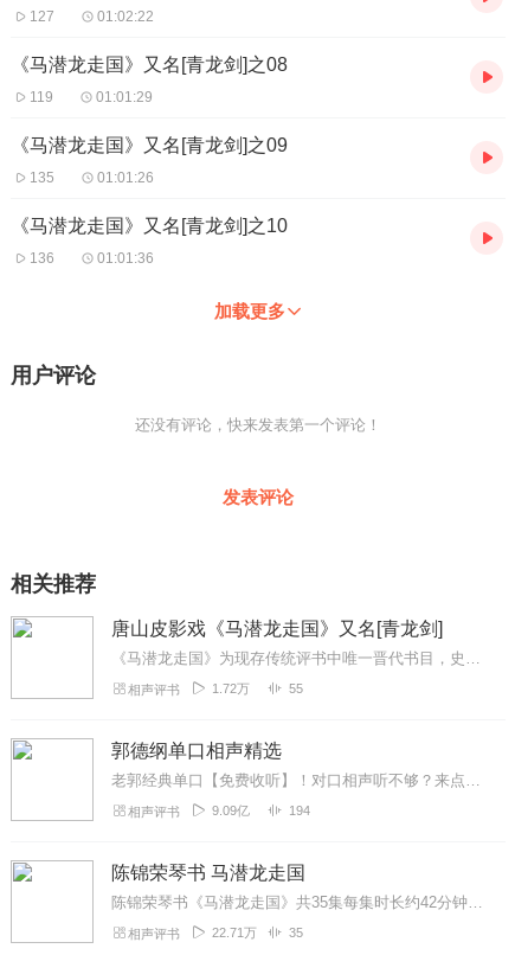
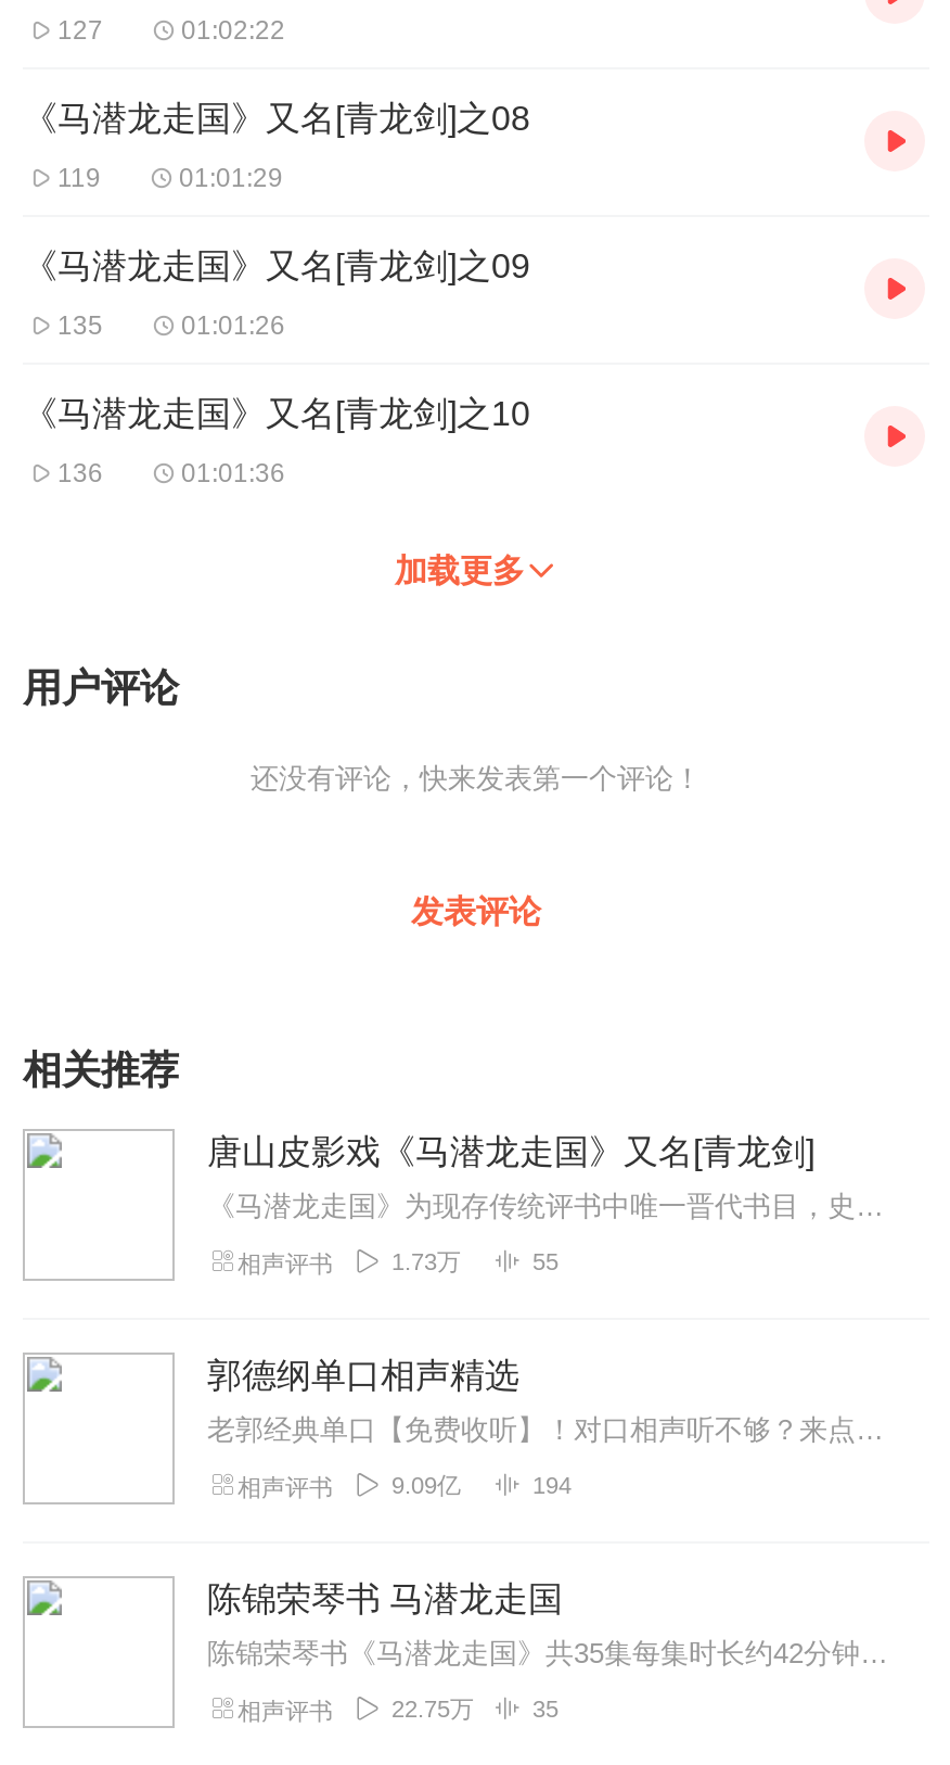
- 1.72万
+ 1.73万

- 22.71万
+ 22.75万
